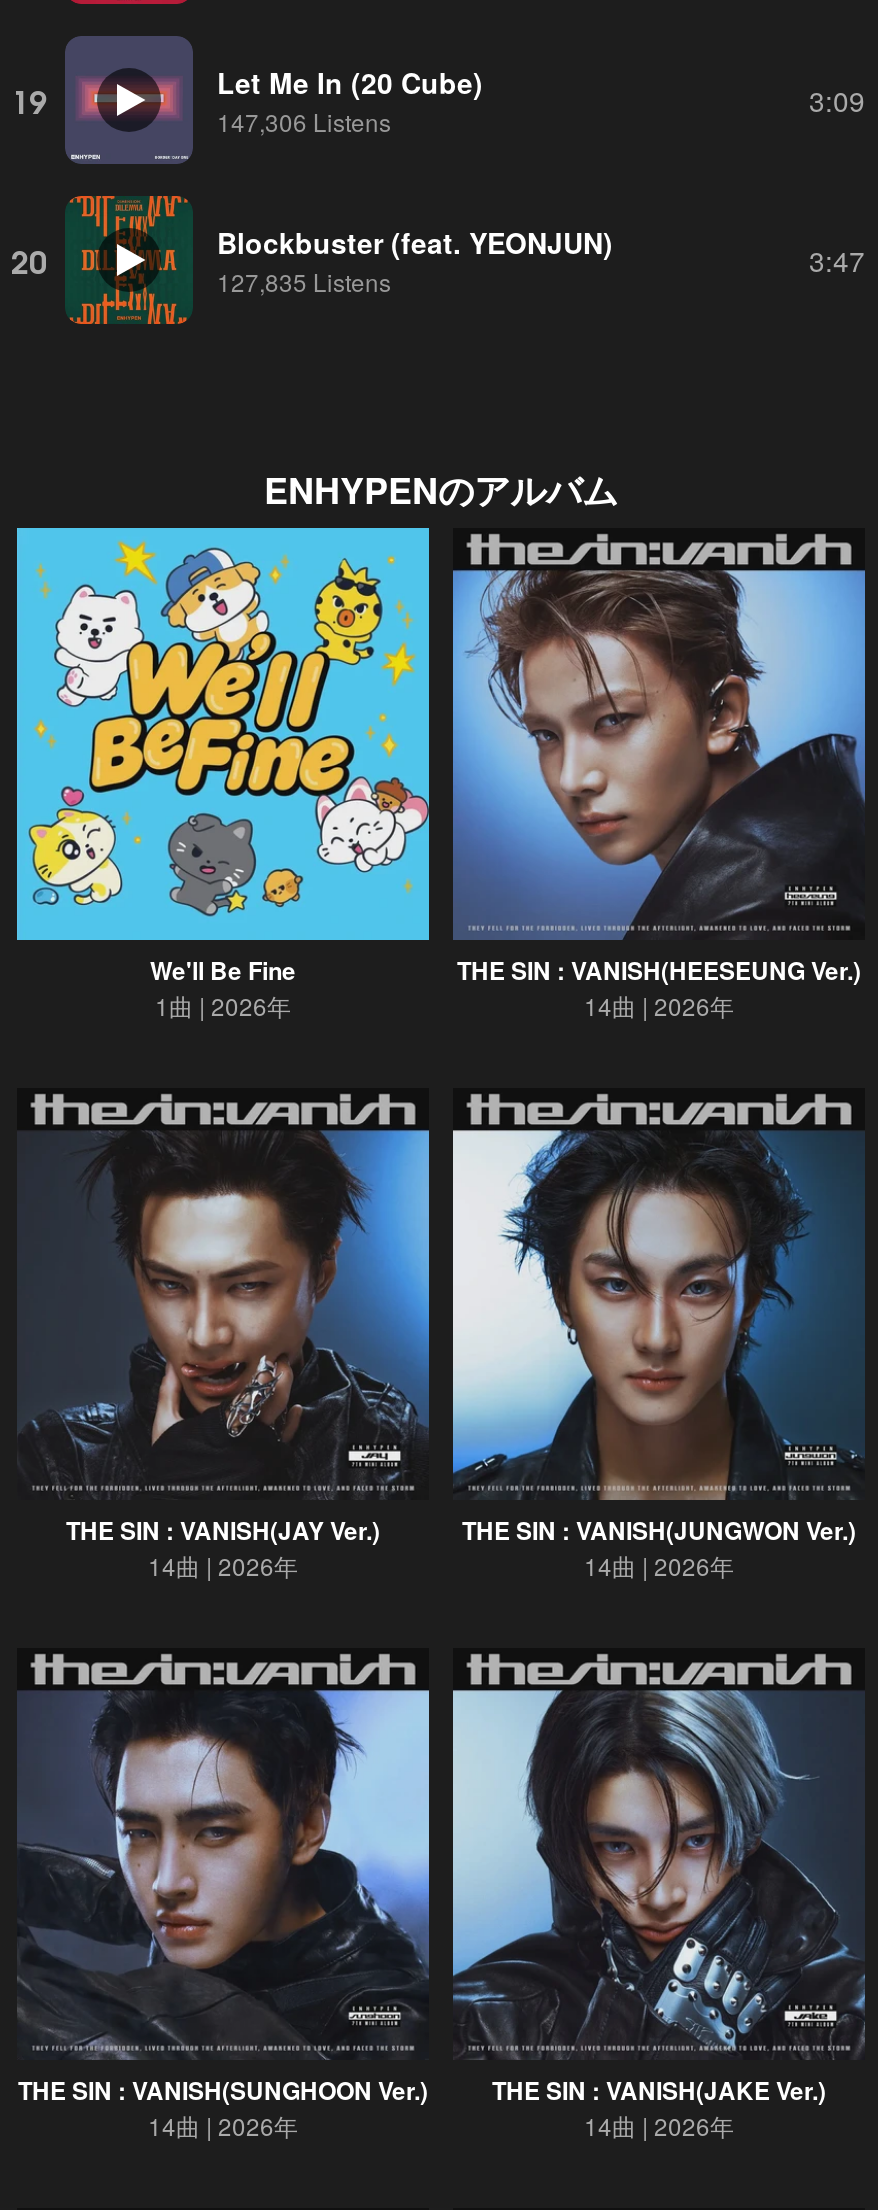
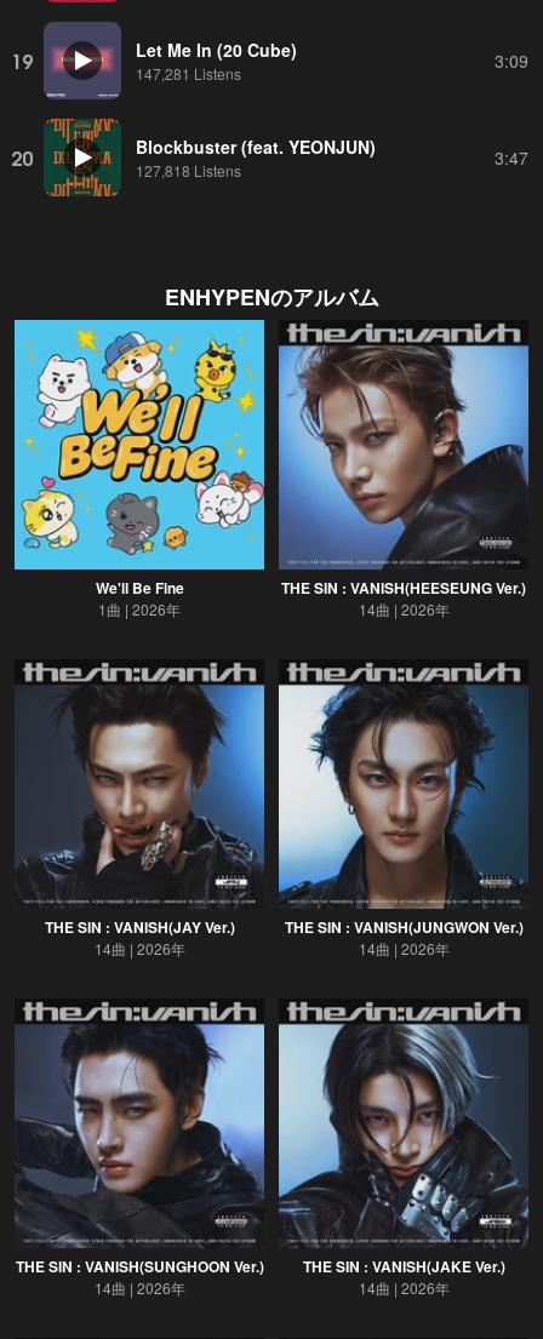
- 147,306 Listens
+ 147,281 Listens

- 127,835 Listens
+ 127,818 Listens
